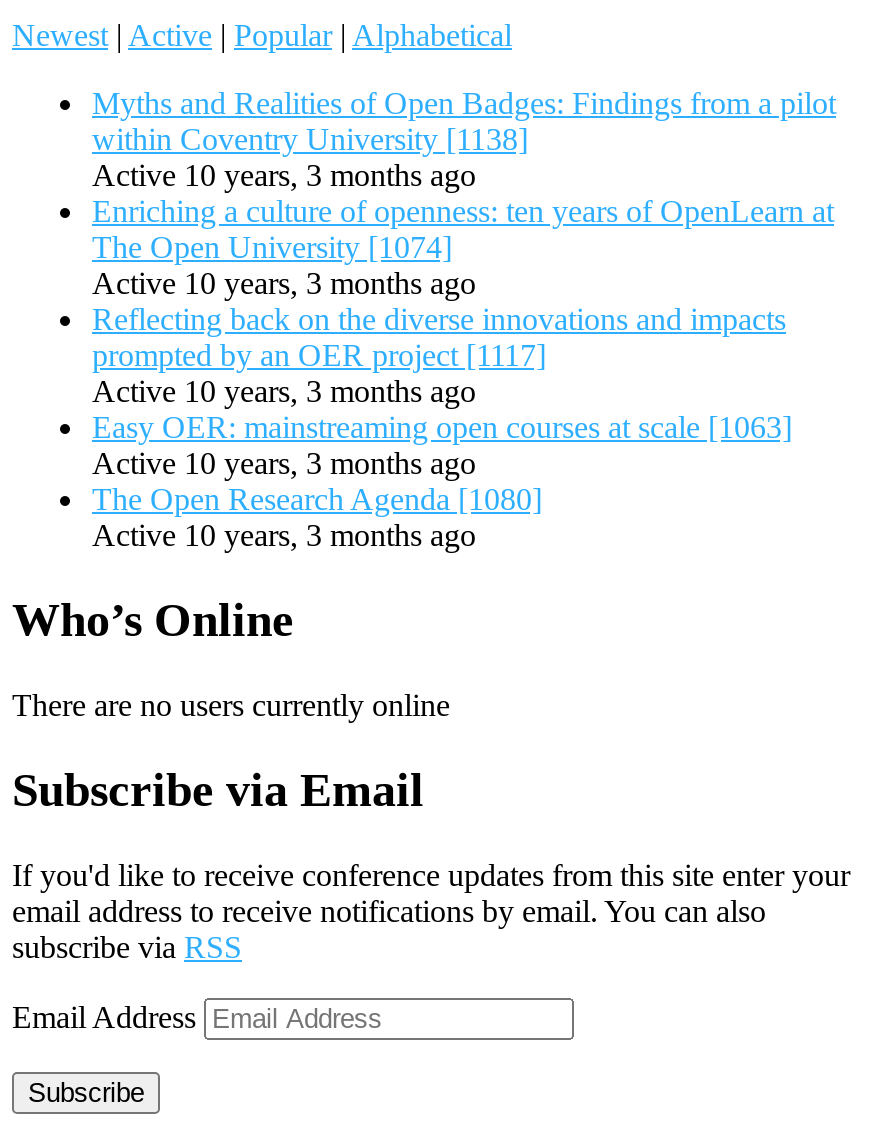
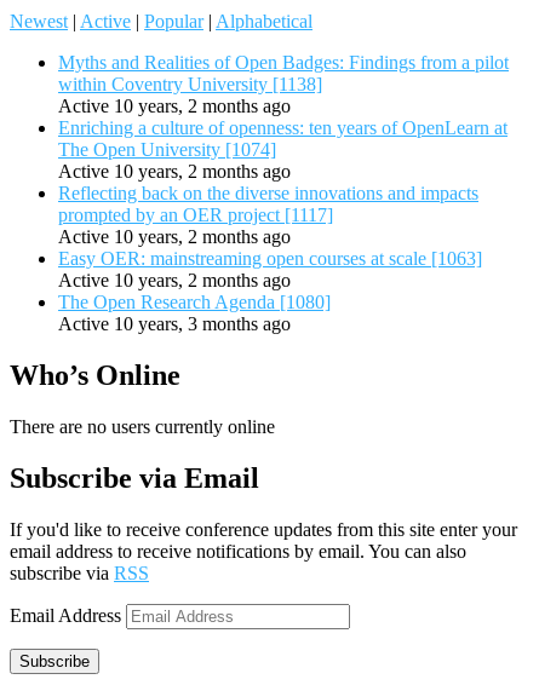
- Active 10 years, 3 months ago
+ Active 10 years, 2 months ago

- Active 10 years, 3 months ago
+ Active 10 years, 2 months ago

- Active 10 years, 3 months ago
+ Active 10 years, 2 months ago

- Active 10 years, 3 months ago
+ Active 10 years, 2 months ago
